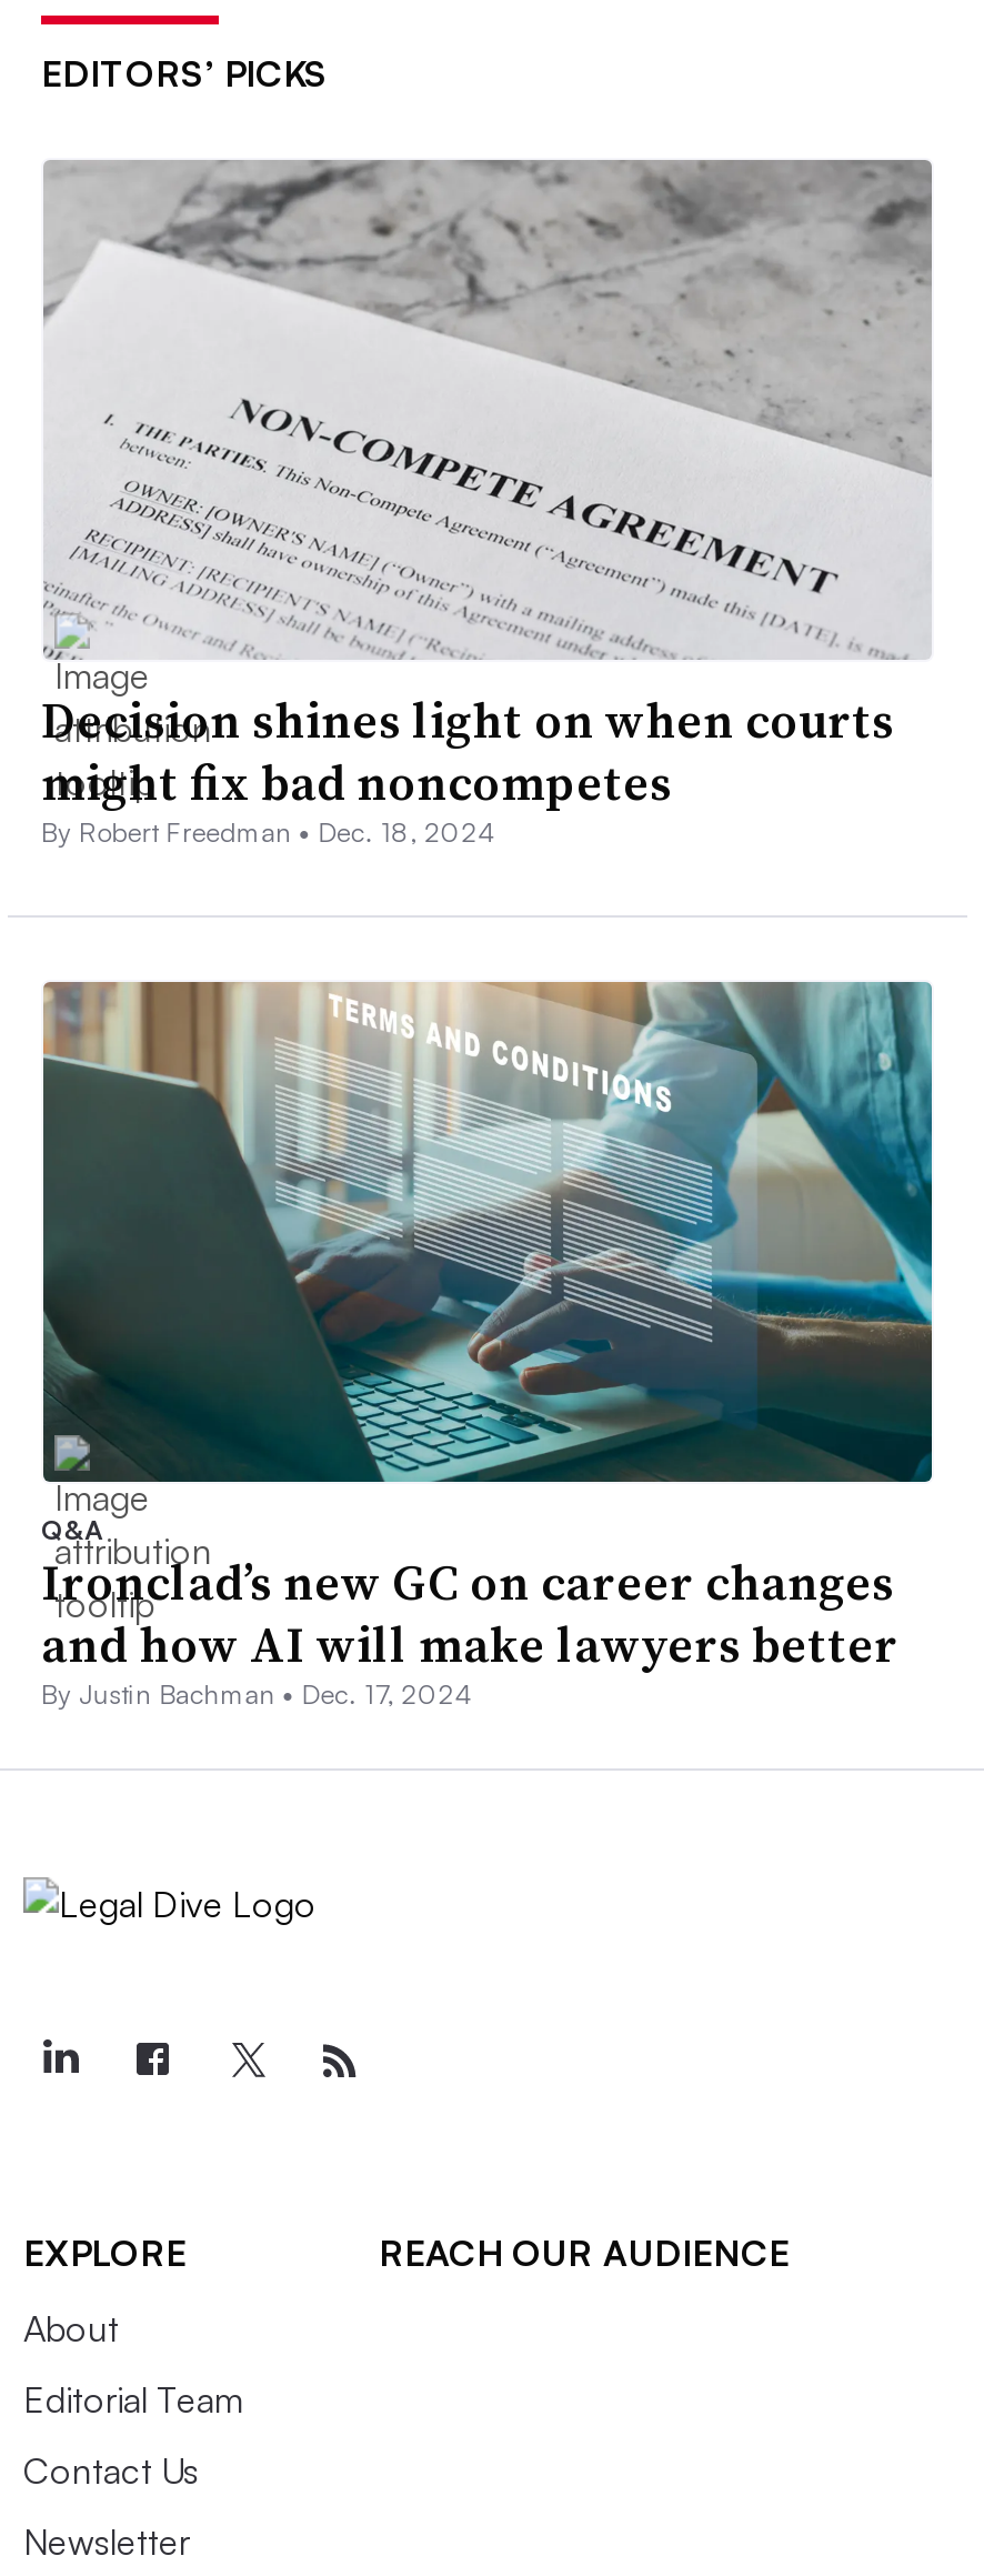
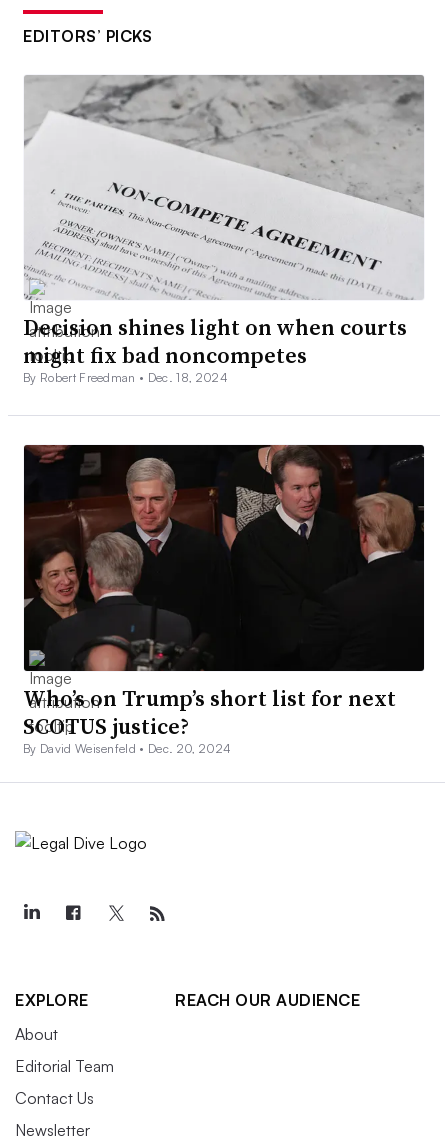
- [image]
- Q&A
- Ironclad’s new GC on career changes
- and how AI will make lawyers better
- By Justin Bachman • Dec. 17, 2024
+ [image]
+ Who’s on Trump’s short list for next
+ SCOTUS justice?
+ By David Weisenfeld • Dec. 20, 2024
